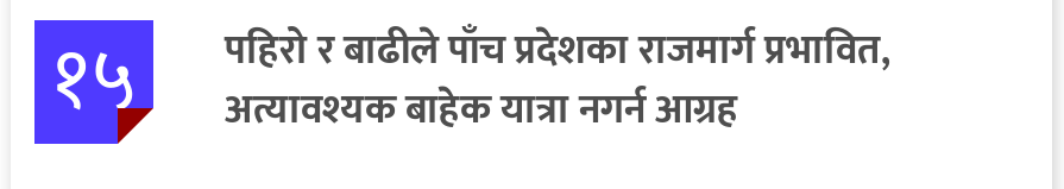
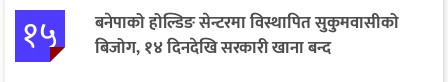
- पहिरो र बाढीले पाँच प्रदेशका राजमार्ग प्रभावित,
- अत्यावश्यक बाहेक यात्रा नगर्न आग्रह
+ बनेपाको होल्डिङ सेन्टरमा विस्थापित सुकुमवासीको
+ बिजोग, १४ दिनदेखि सरकारी खाना बन्द
